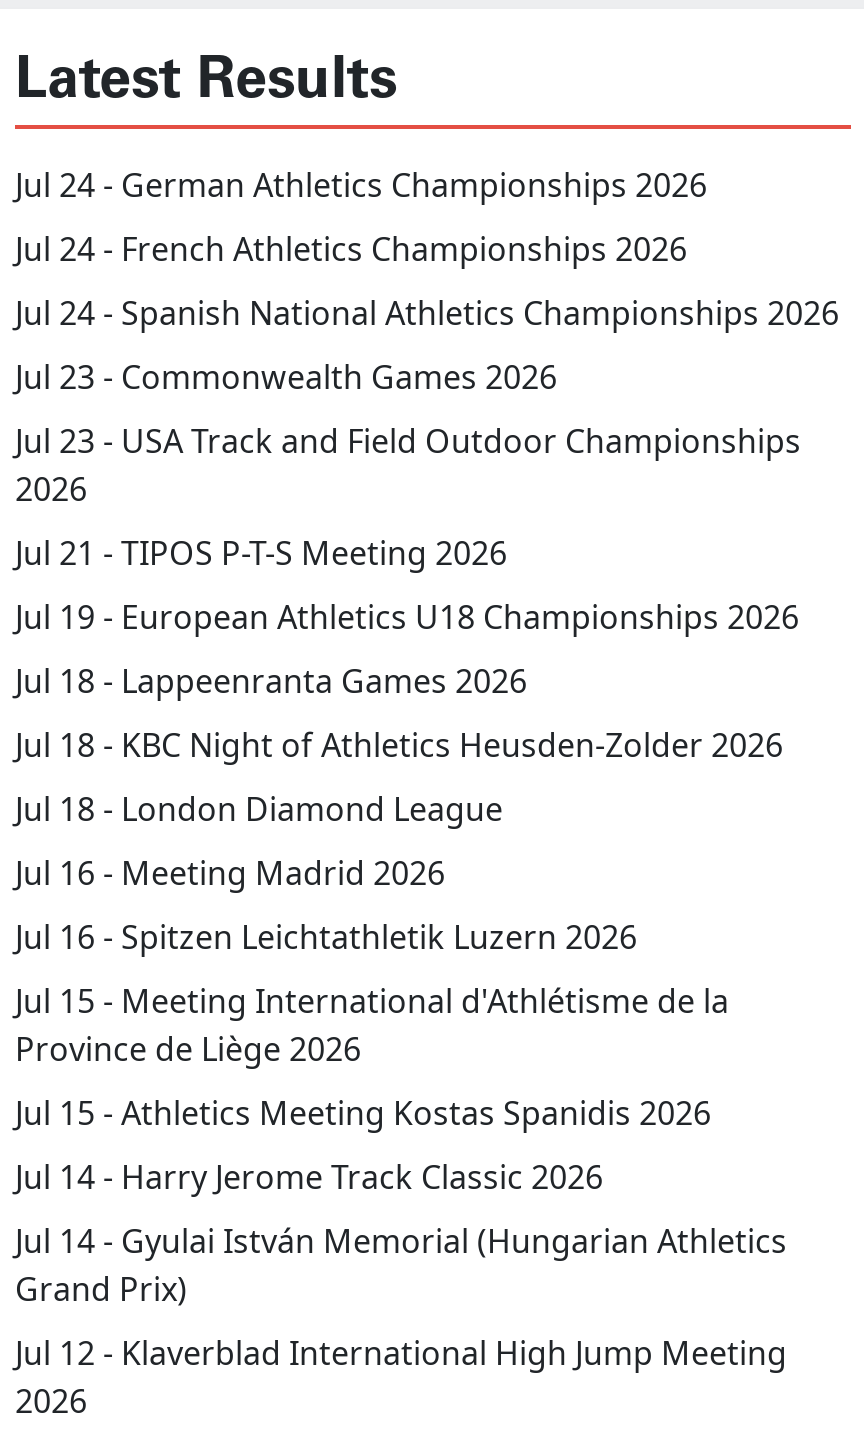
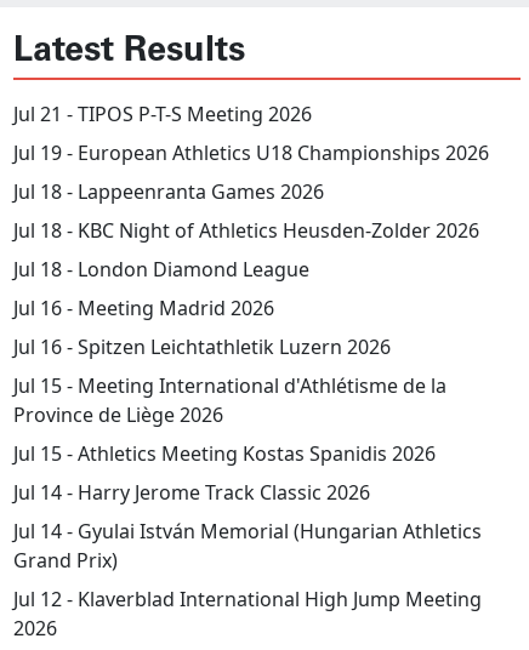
- Jul 24 - German Athletics Championships 2026
- Jul 24 - French Athletics Championships 2026
- Jul 24 - Spanish National Athletics Championships 2026
- Jul 23 - Commonwealth Games 2026
- Jul 23 - USA Track and Field Outdoor Championships
- 2026
